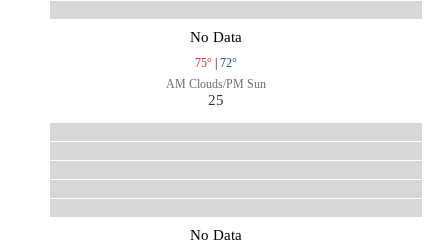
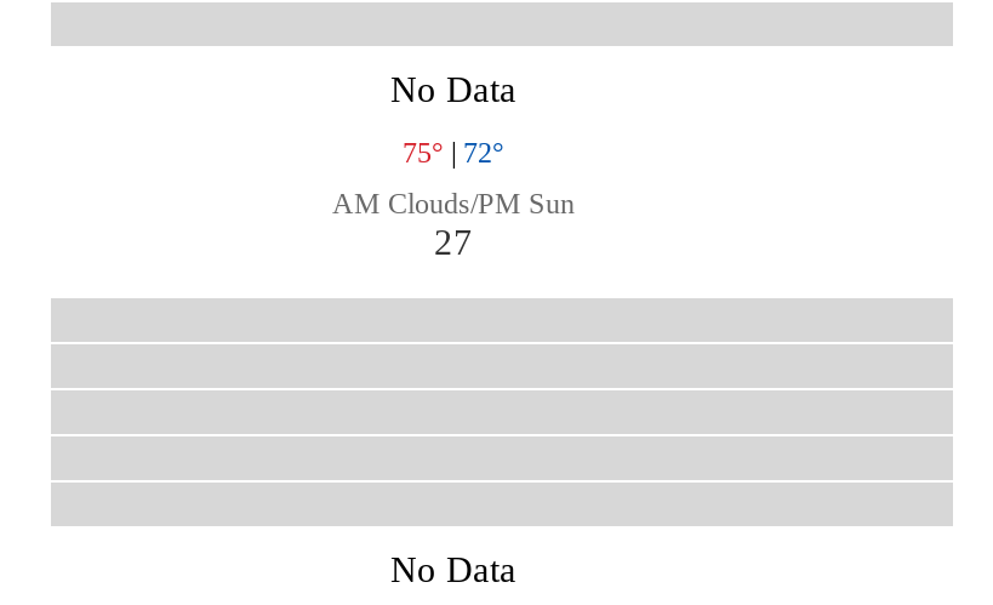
- 25
+ 27
